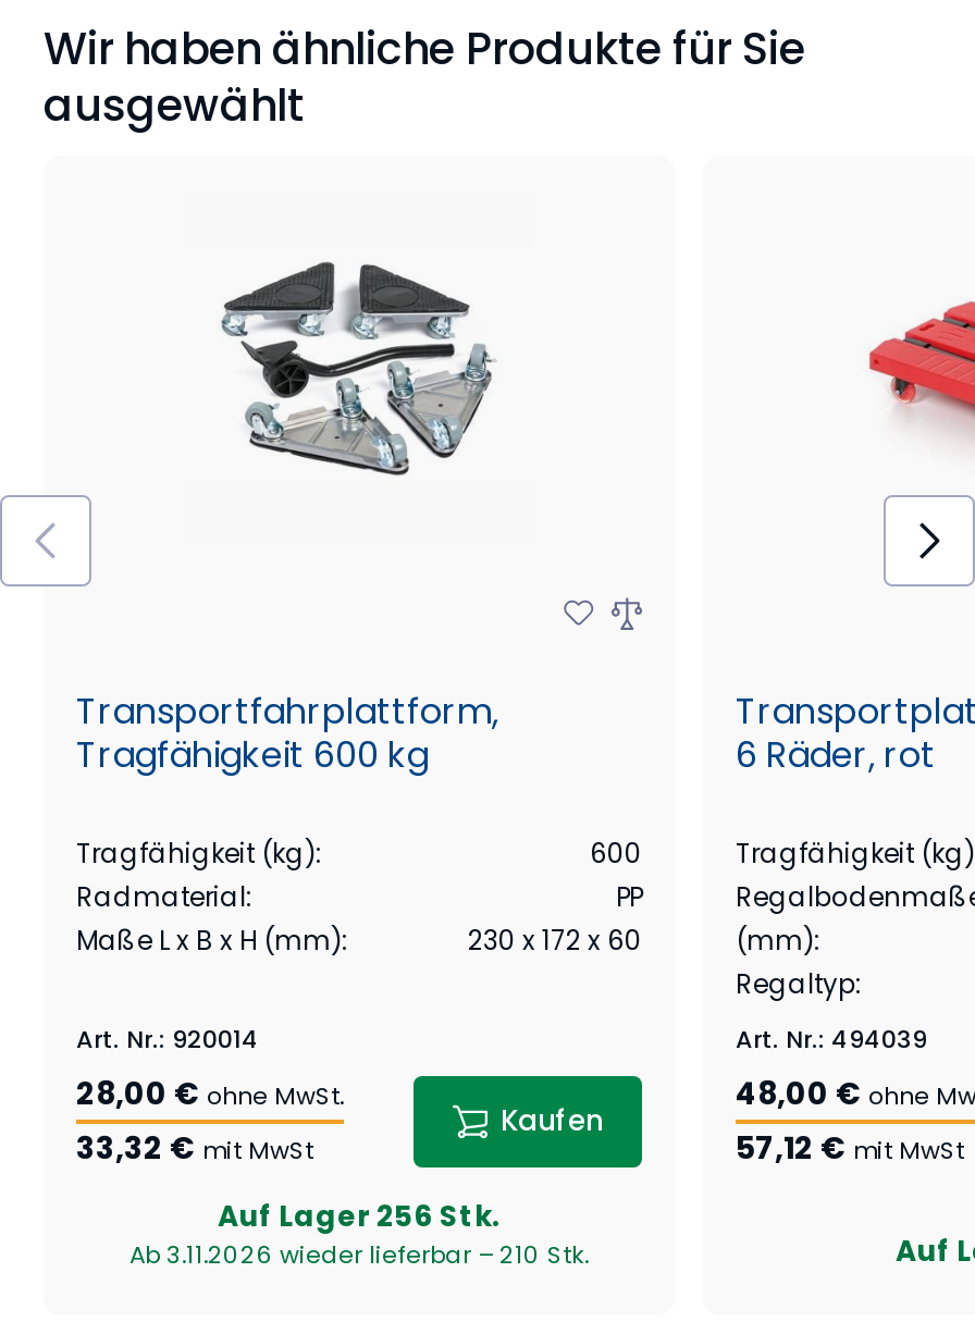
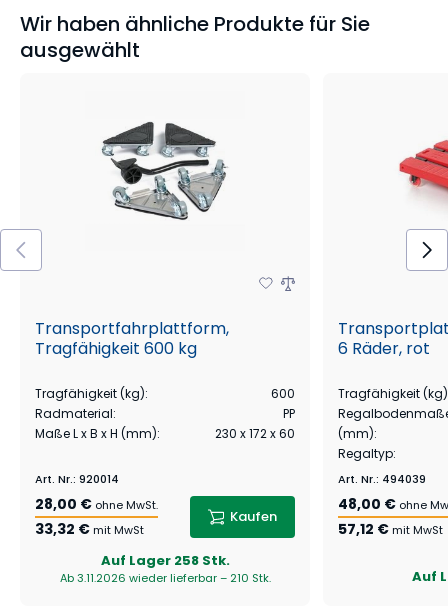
- Auf Lager 256 Stk.
+ Auf Lager 258 Stk.
